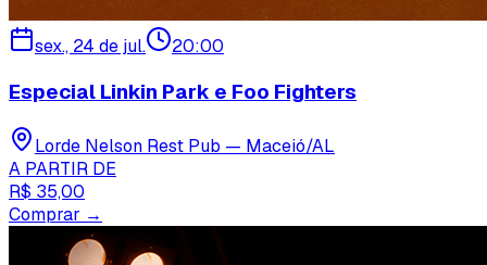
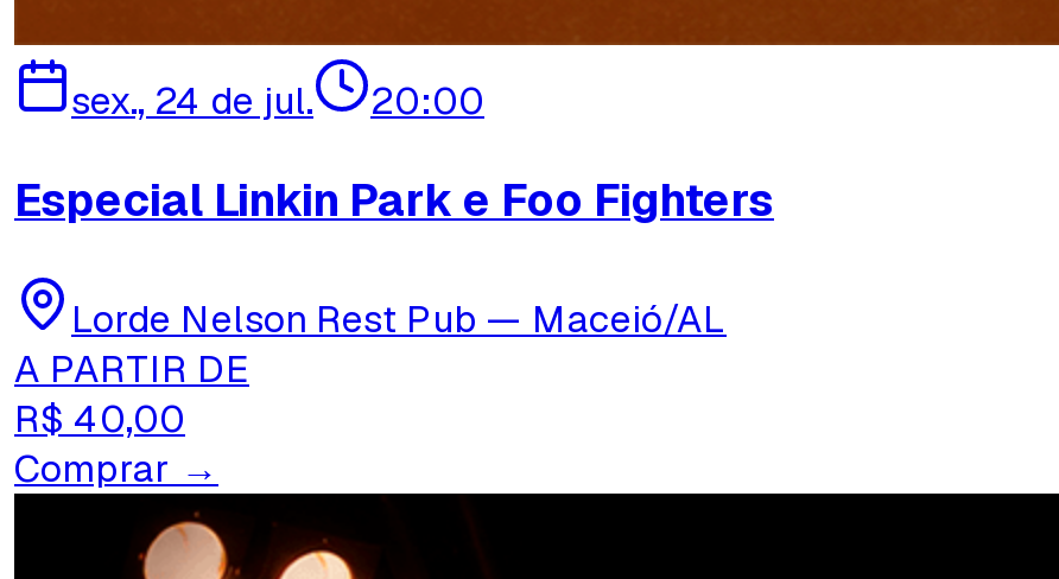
- R$ 35,00
+ R$ 40,00
